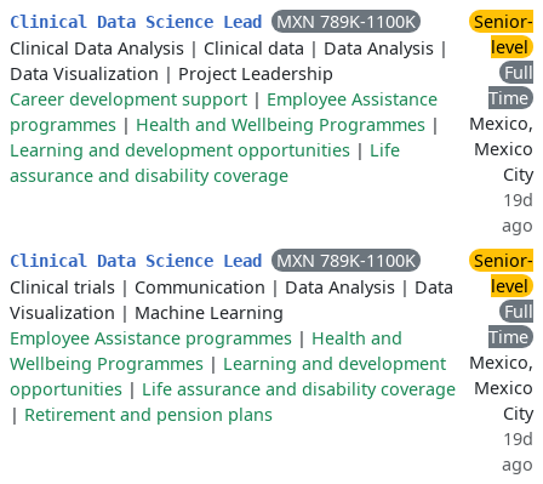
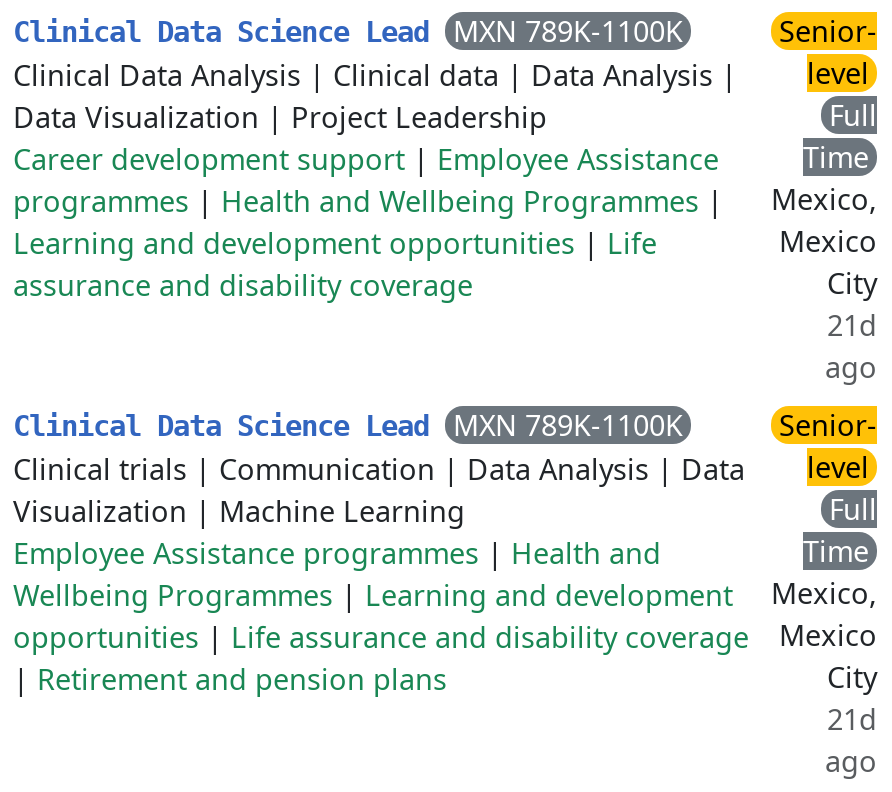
- 19d
+ 21d

- 19d
+ 21d
